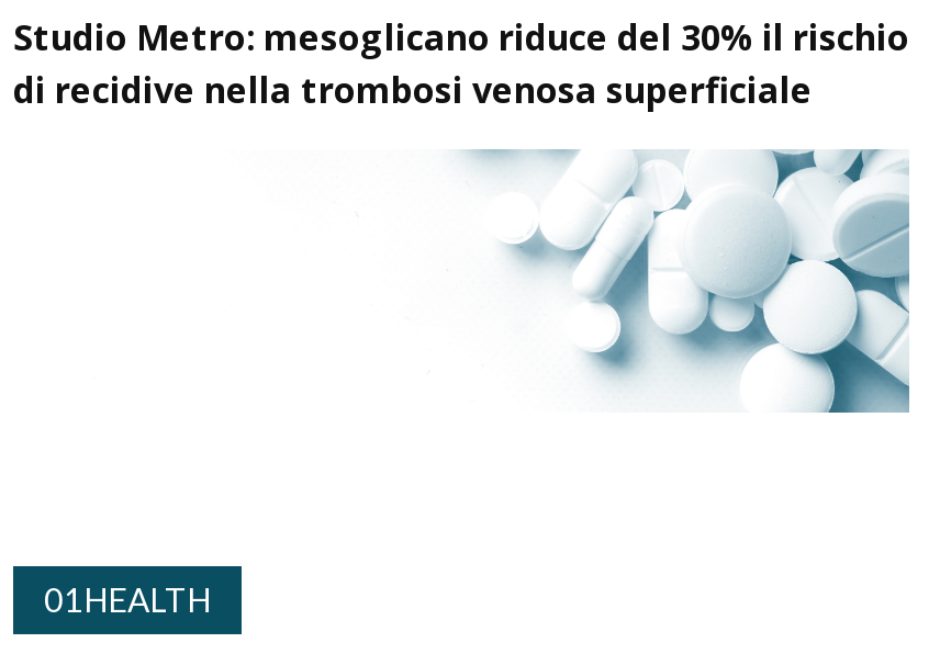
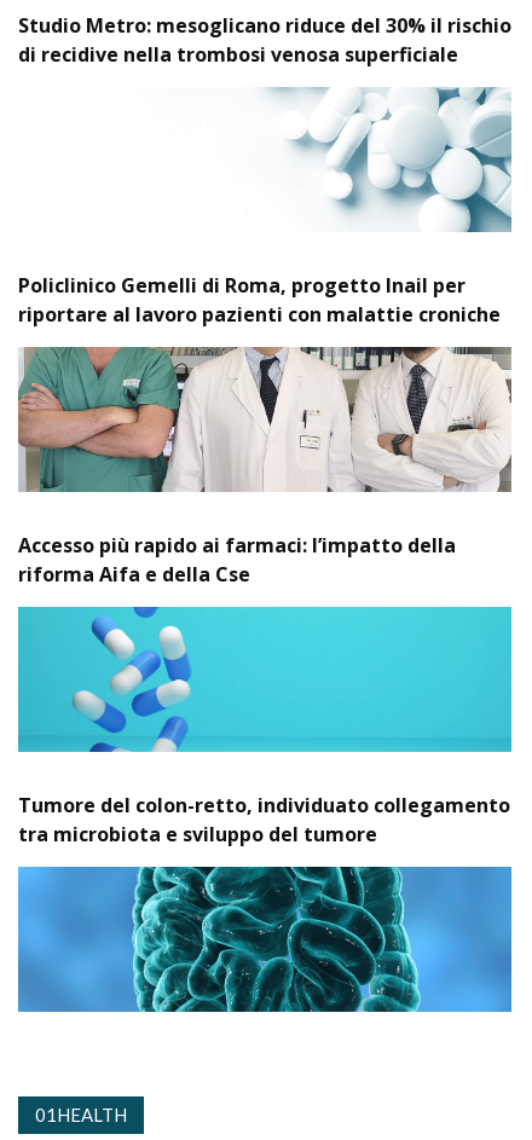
+ [image]
+ Accesso più rapido ai farmaci: l’impatto della
+ riforma Aifa e della Cse

+ [image]
+ Tumore del colon-retto, individuato collegamento
+ tra microbiota e sviluppo del tumore

+ [image]

+ Policlinico Gemelli di Roma, progetto Inail per
+ riportare al lavoro pazienti con malattie croniche
